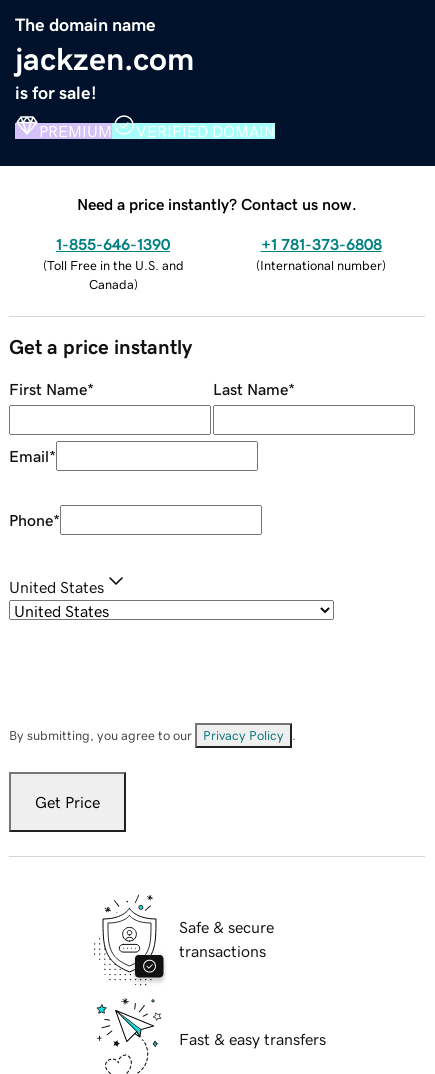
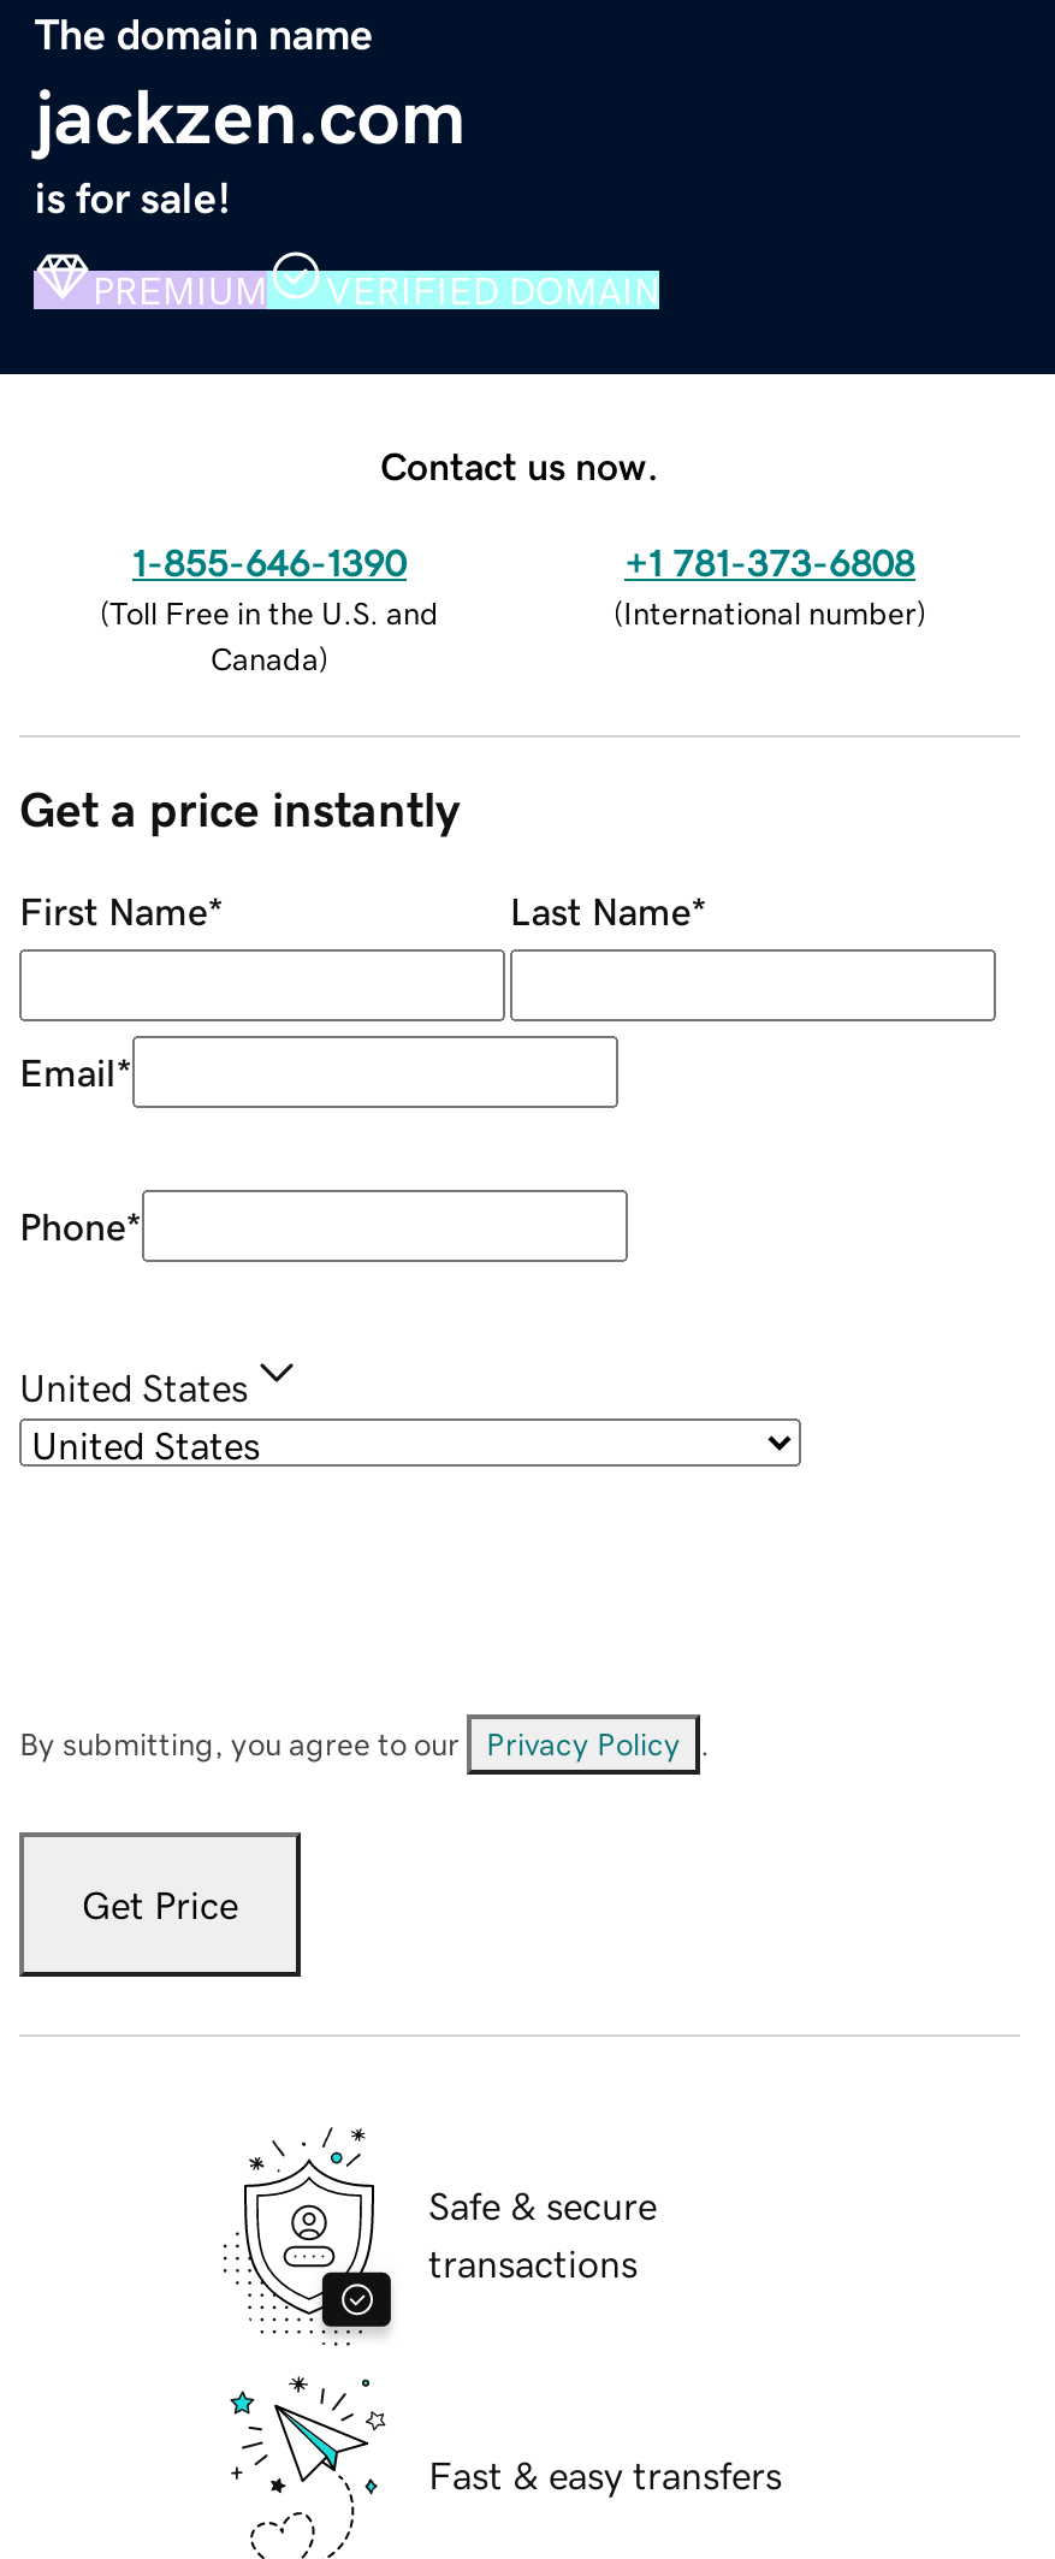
- Need a price instantly? Contact us now.
+ Contact us now.
